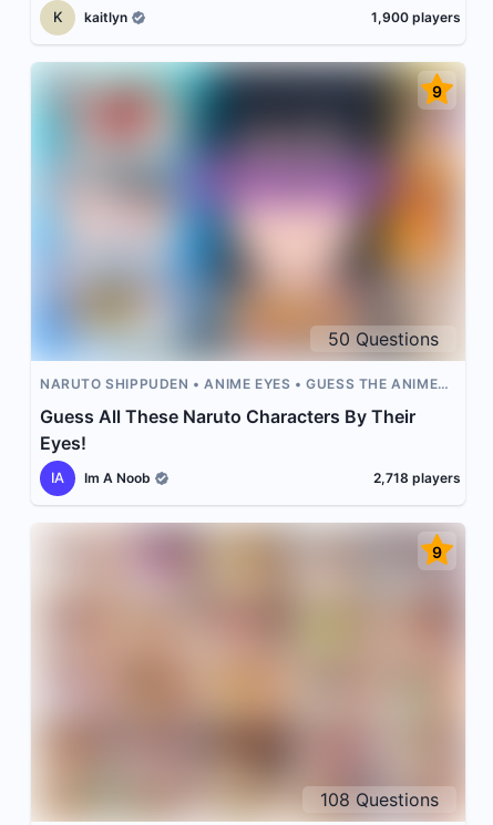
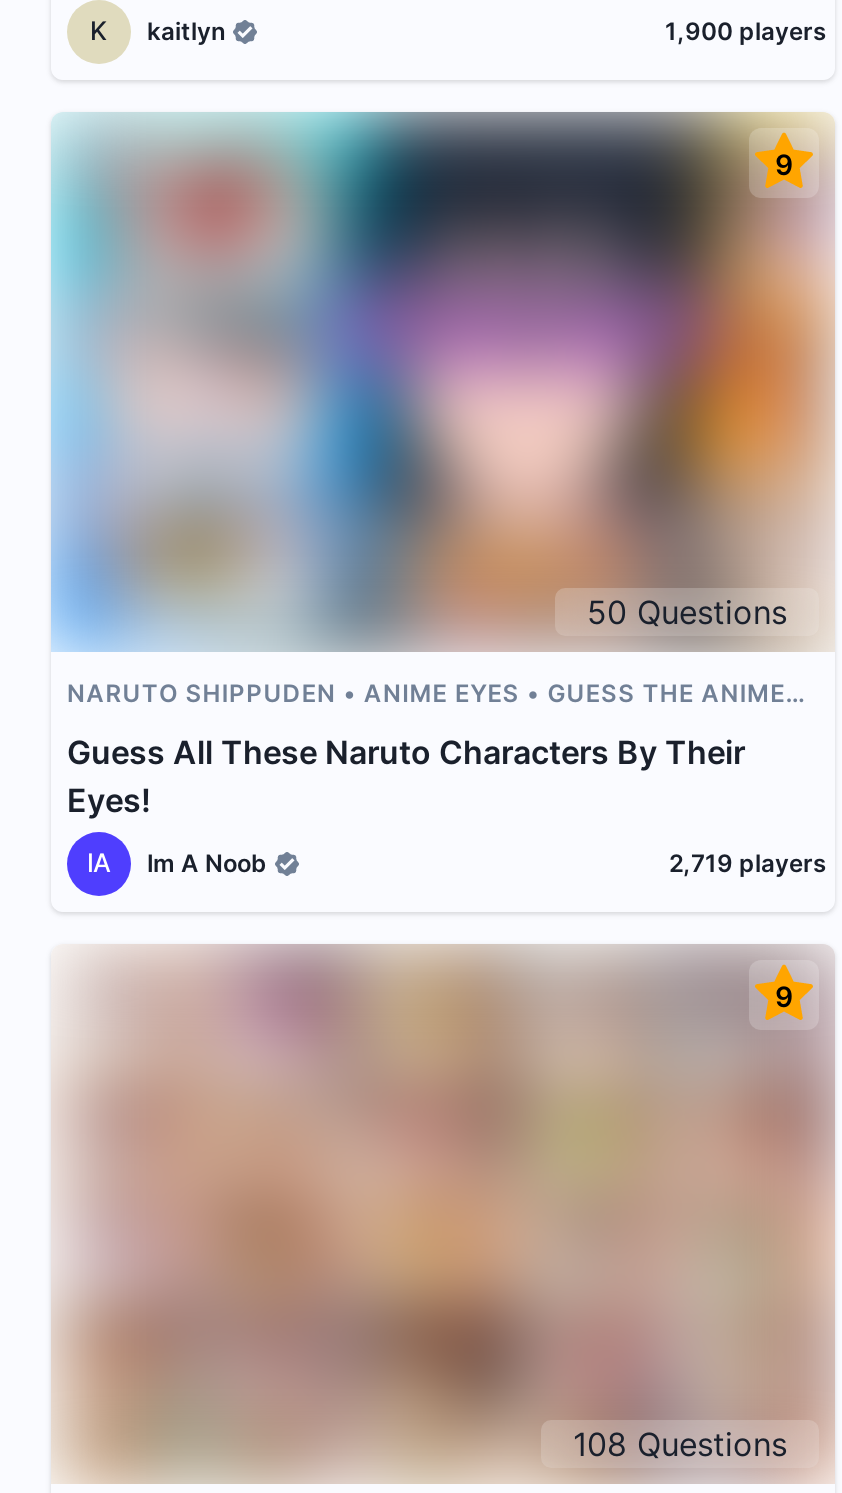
- 2,718 players
+ 2,719 players
